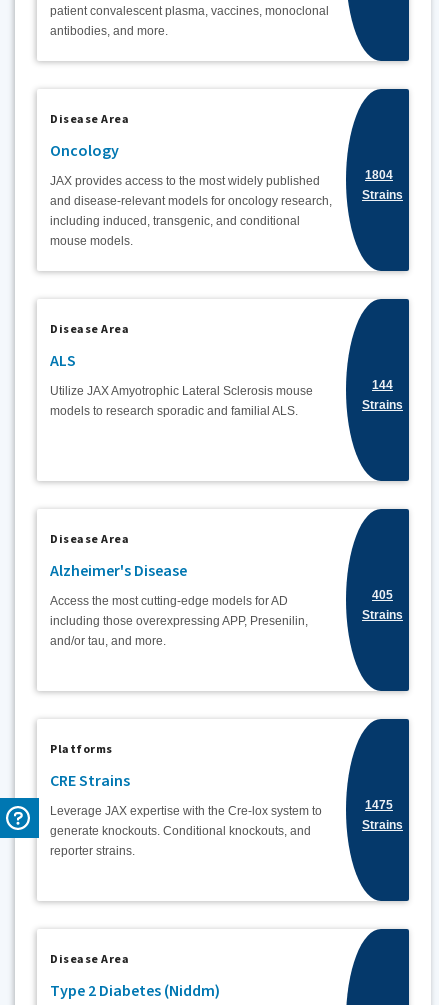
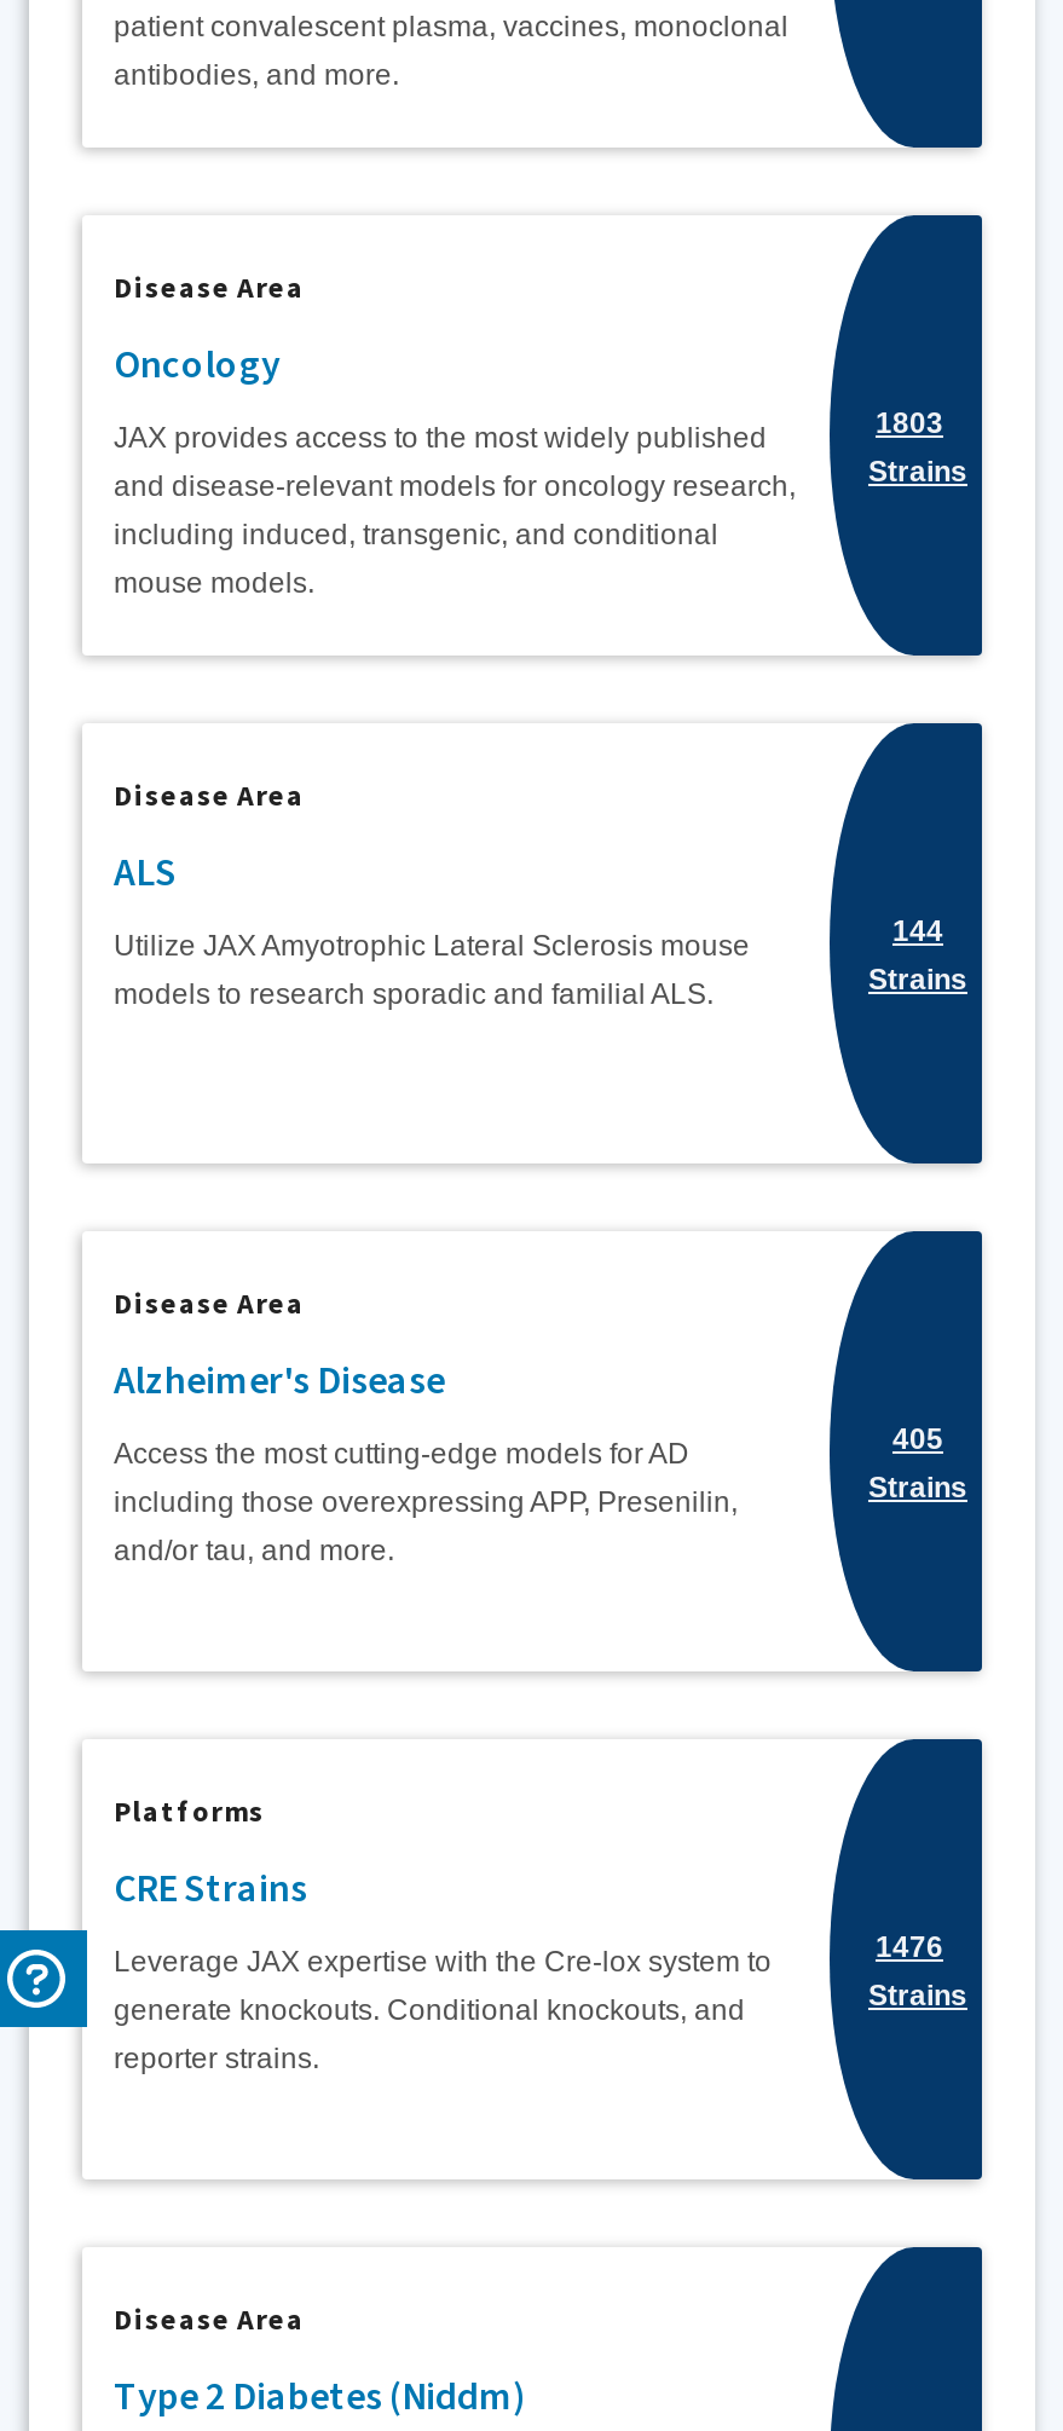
- 1804
+ 1803

- 1475
+ 1476
